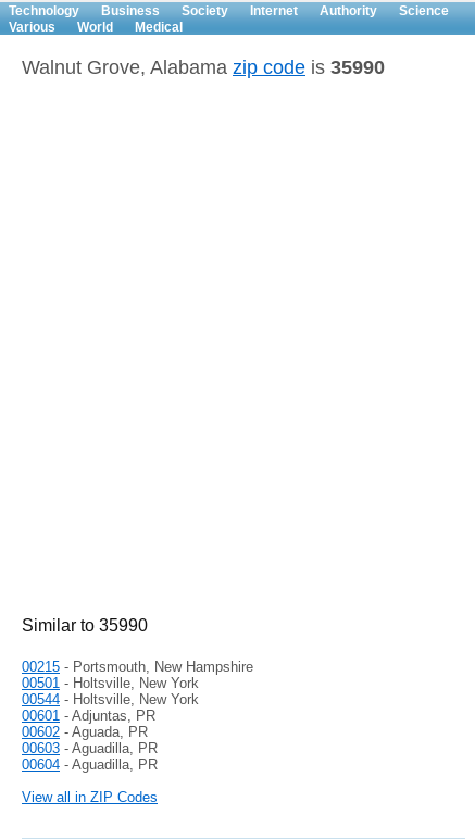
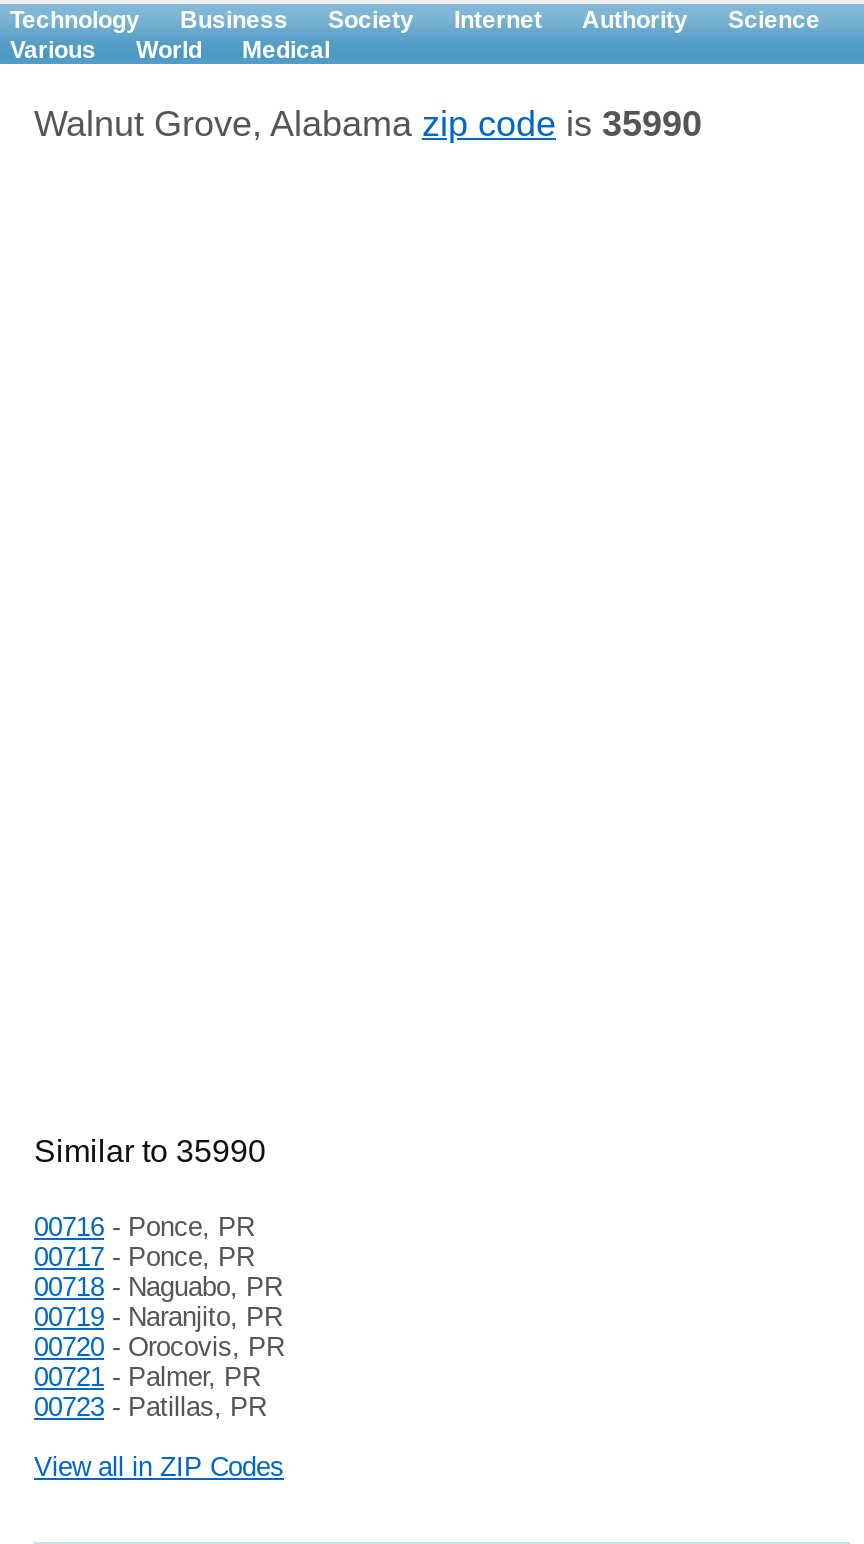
- 00215 - Portsmouth, New Hampshire
- 00501 - Holtsville, New York
- 00544 - Holtsville, New York
- 00601 - Adjuntas, PR
- 00602 - Aguada, PR
- 00603 - Aguadilla, PR
- 00604 - Aguadilla, PR
+ 00716 - Ponce, PR
+ 00717 - Ponce, PR
+ 00718 - Naguabo, PR
+ 00719 - Naranjito, PR
+ 00720 - Orocovis, PR
+ 00721 - Palmer, PR
+ 00723 - Patillas, PR
